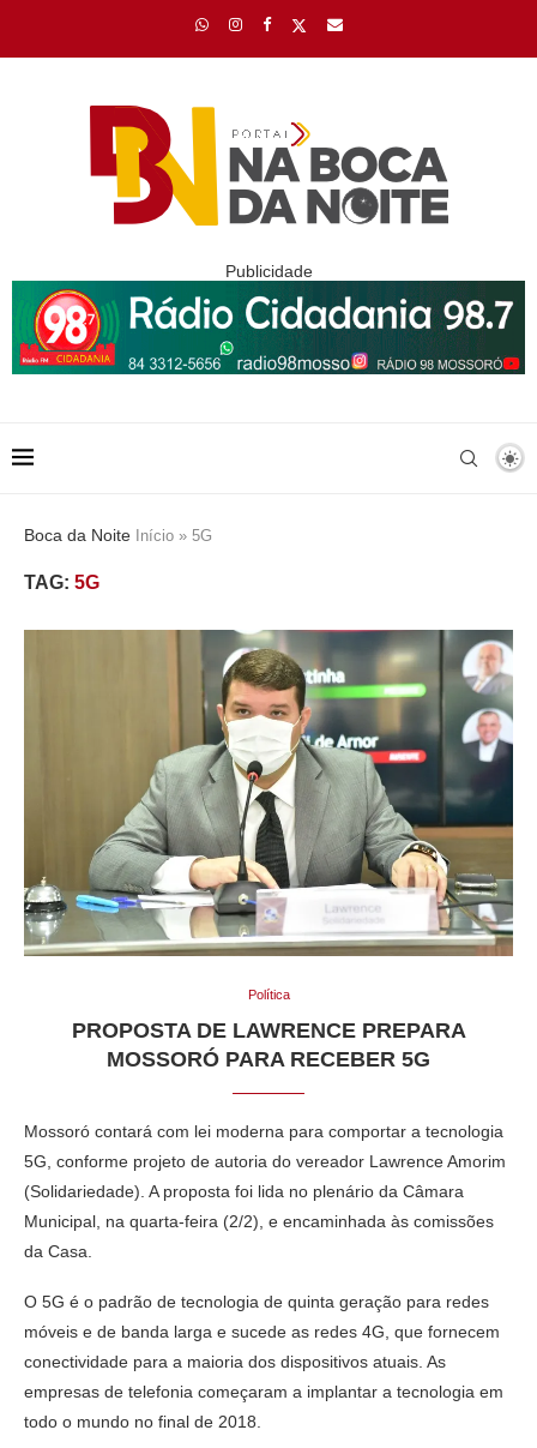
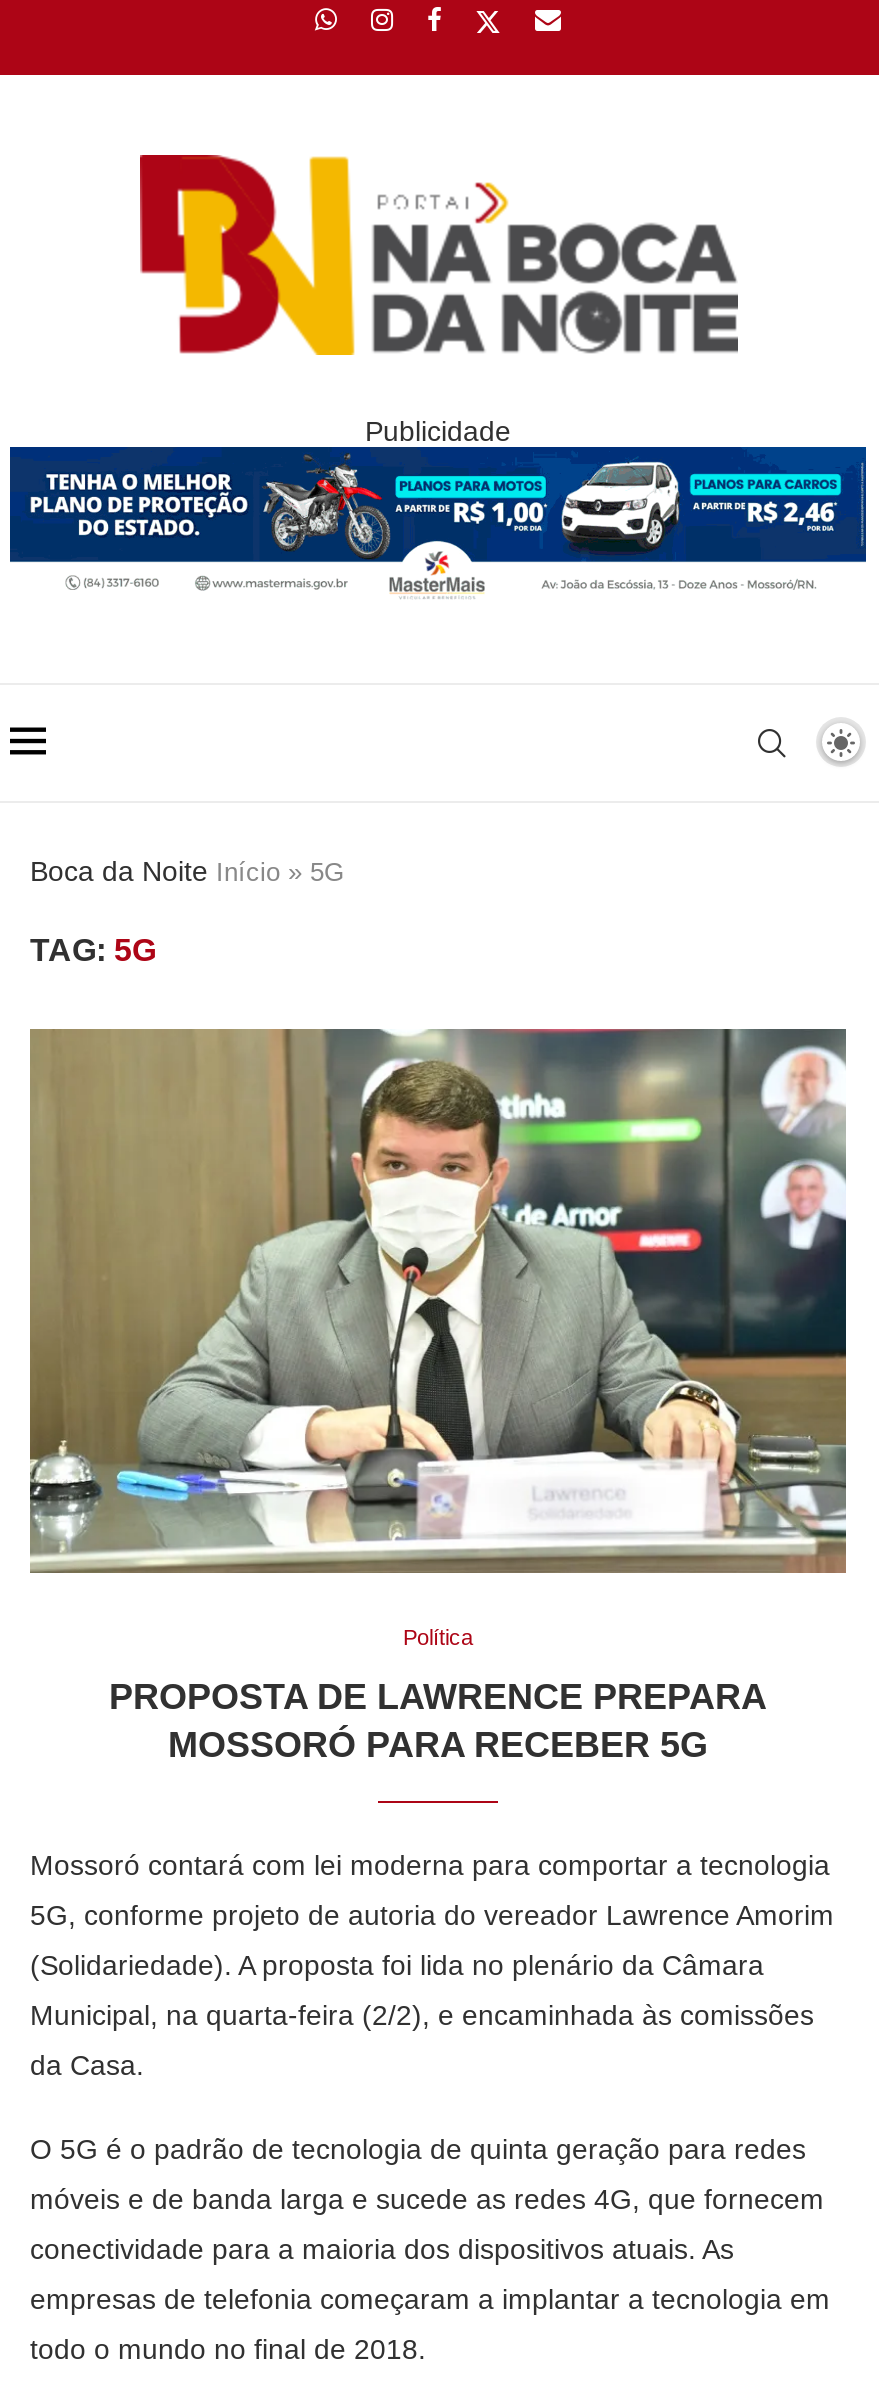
- [image]
+ [image]
